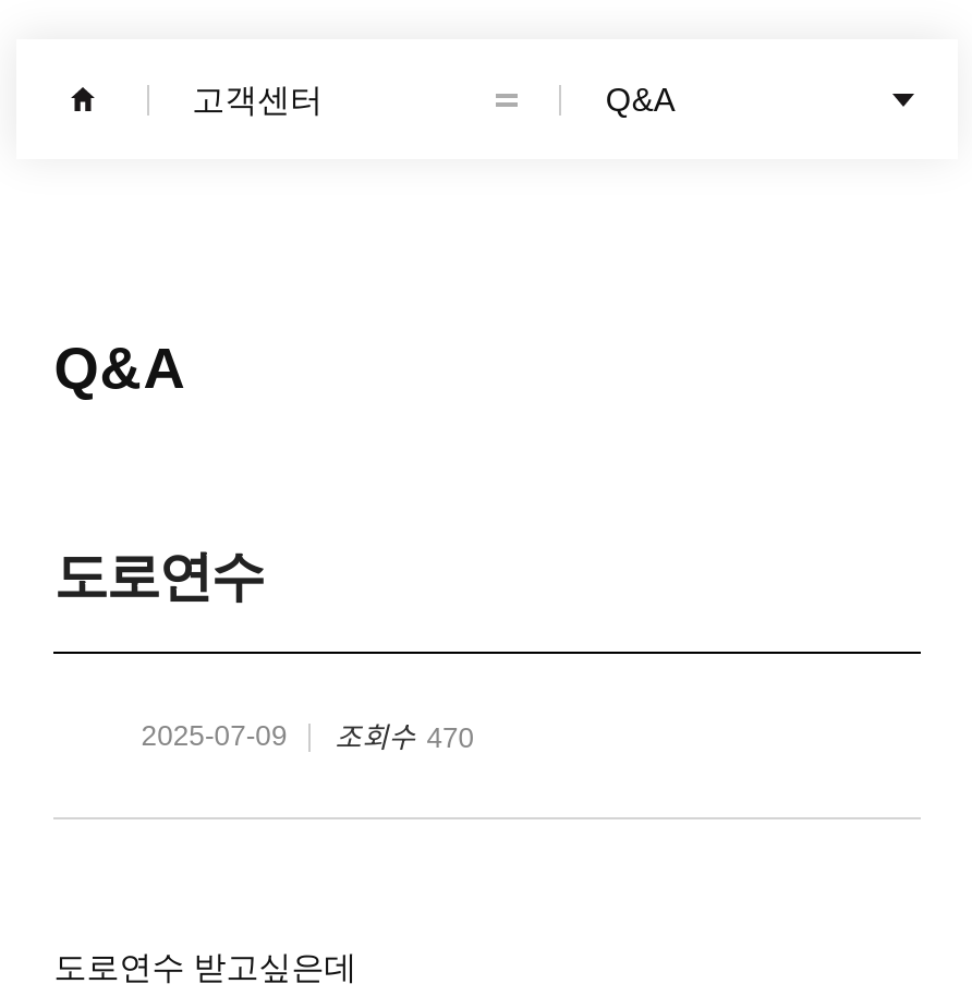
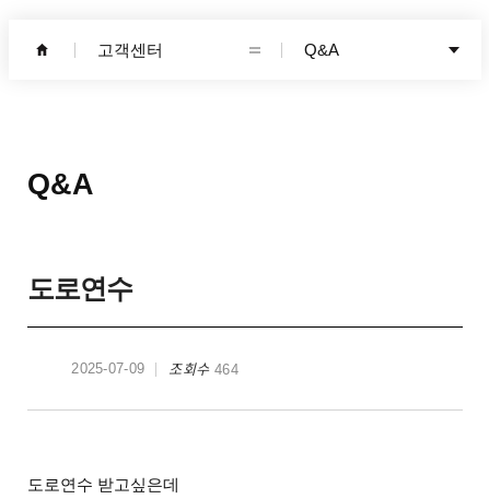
- 2025-07-09 조회수 470
+ 2025-07-09 조회수 464
